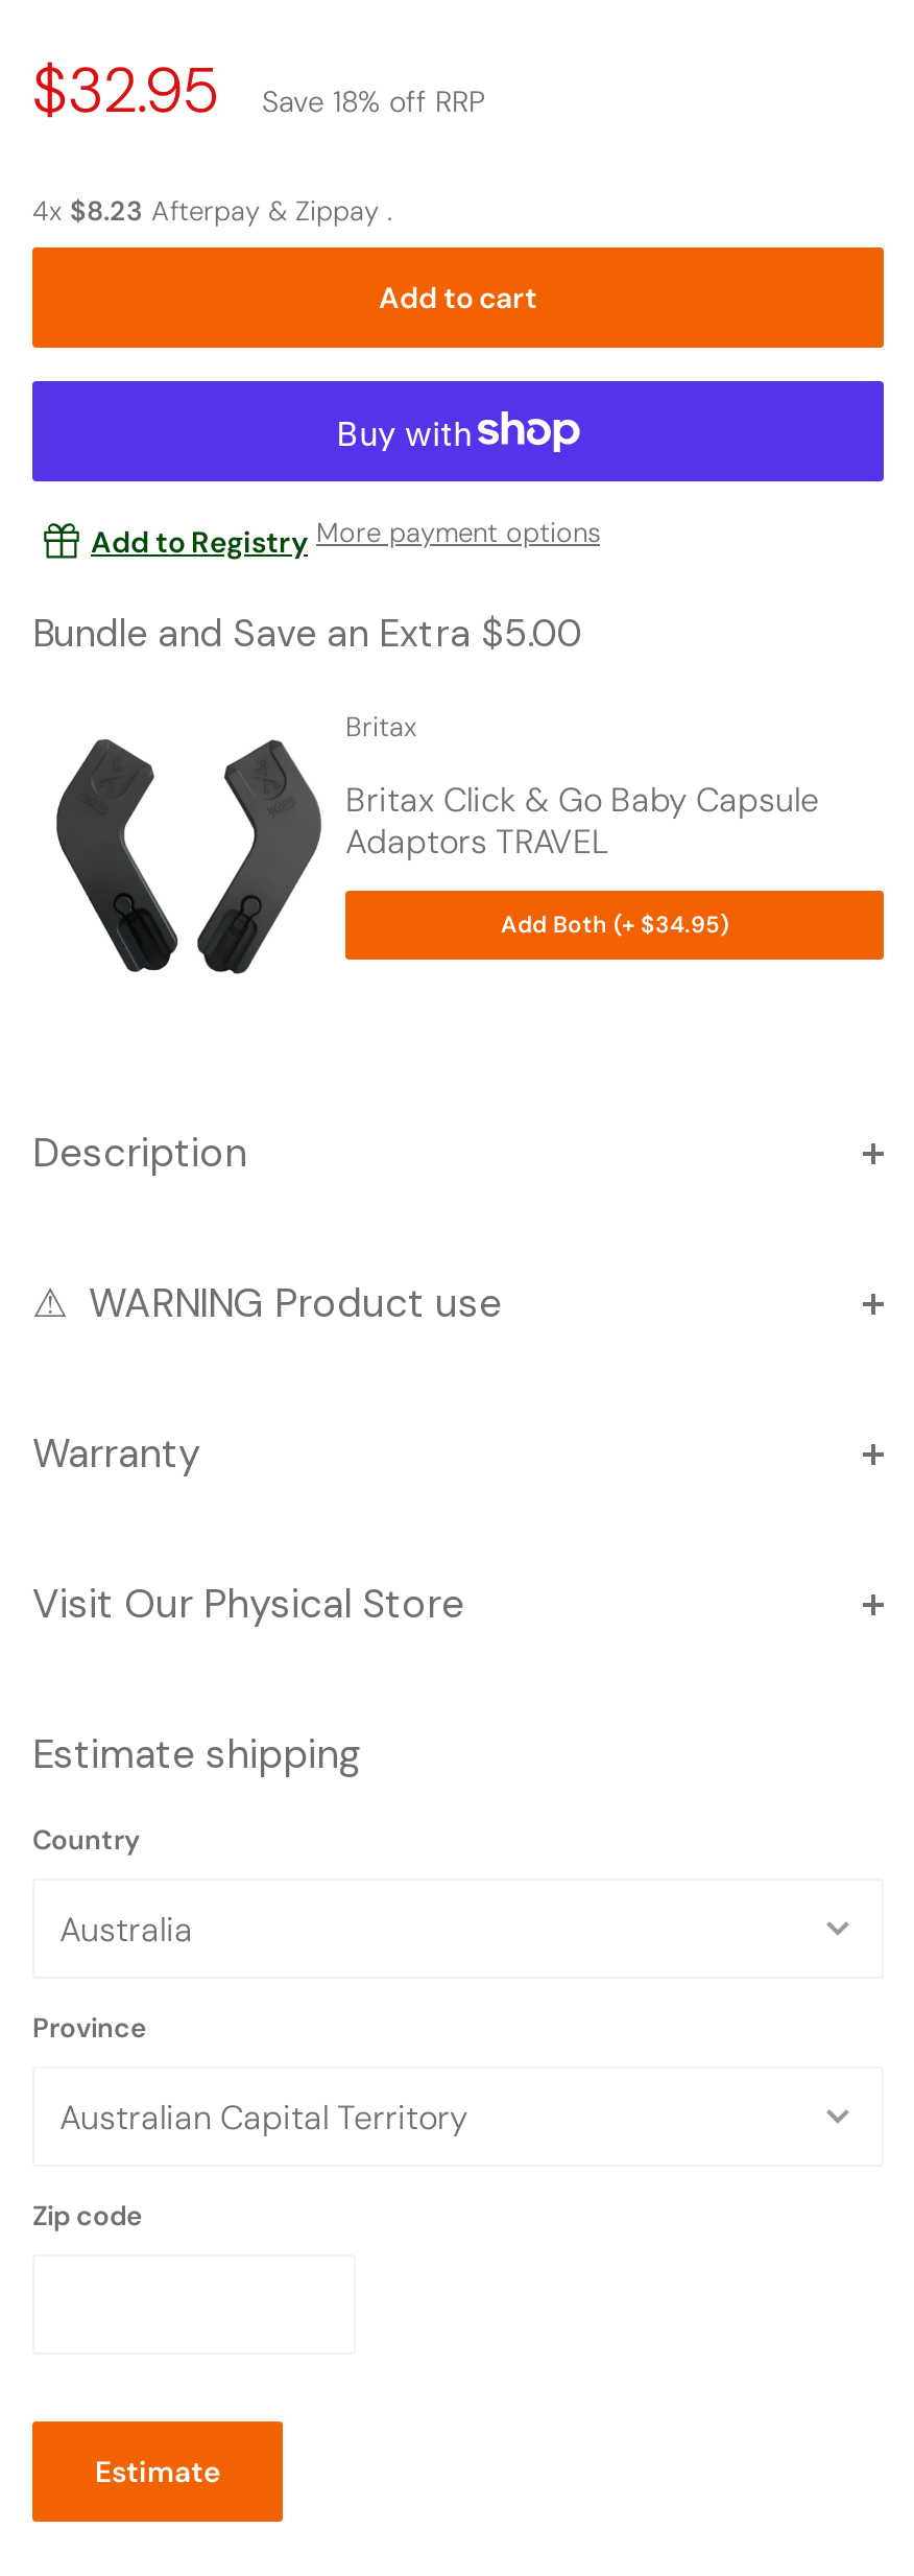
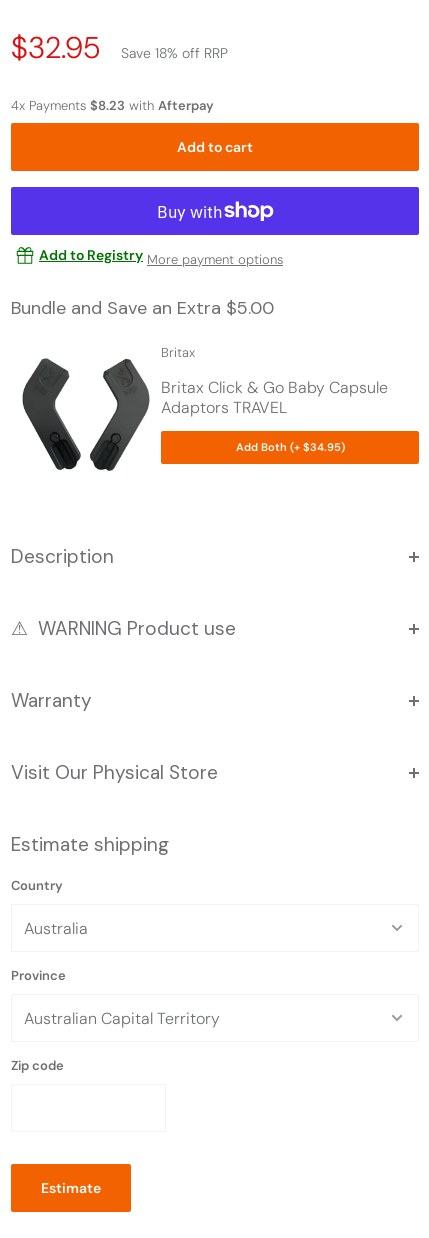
- 4x $8.23 Afterpay & Zippay .
+ 4x Payments $8.23 with Afterpay
